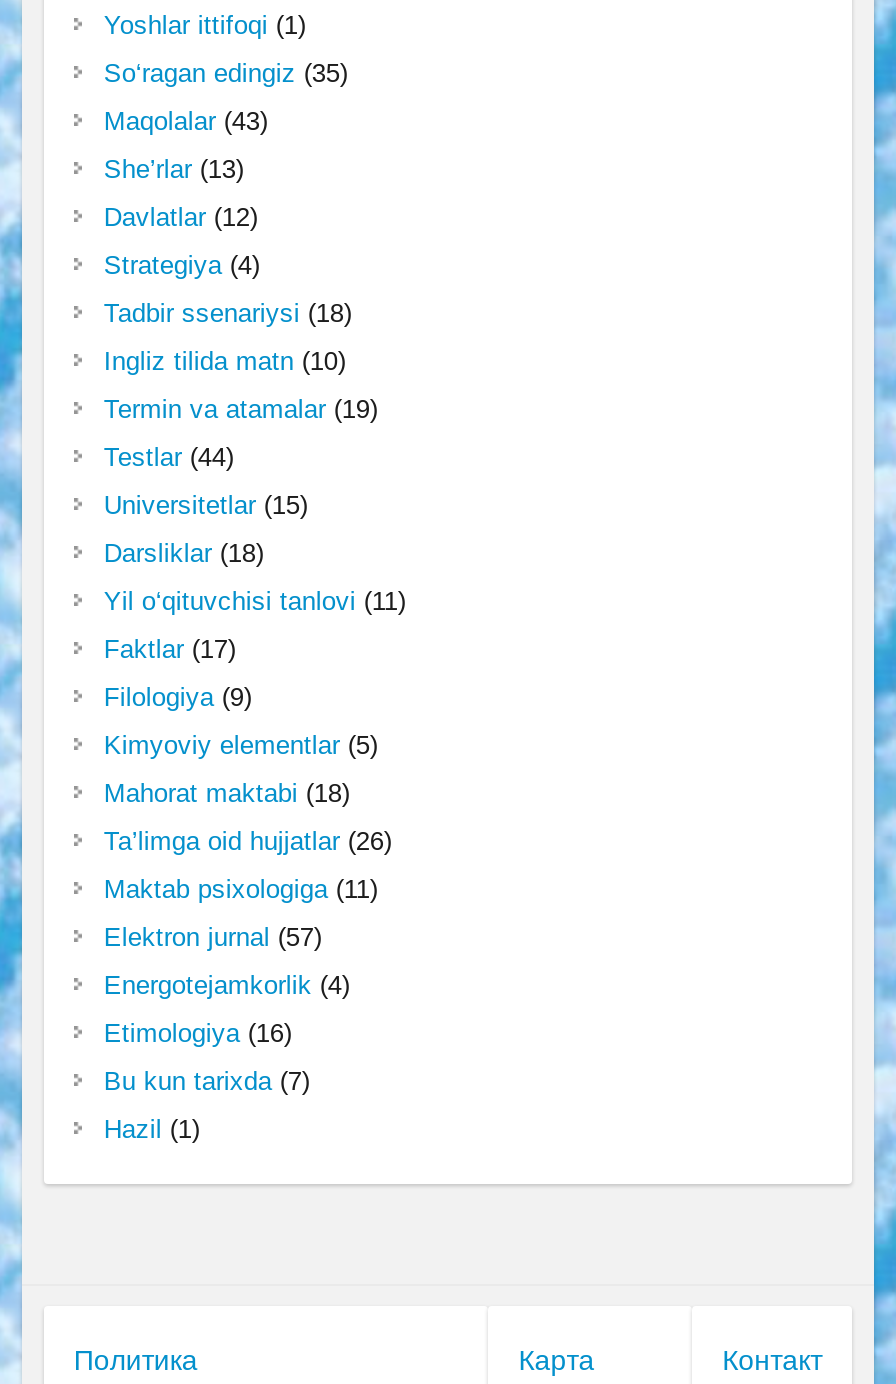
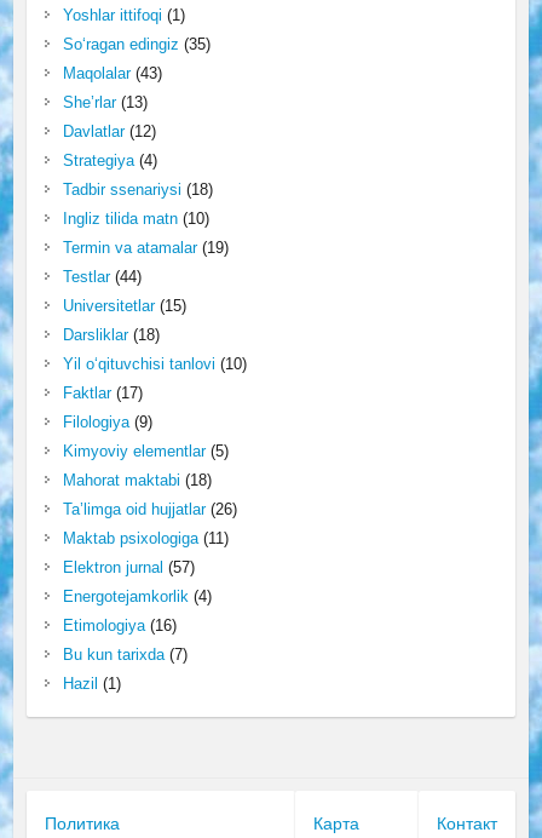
- Yil o‘qituvchisi tanlovi (11)
+ Yil o‘qituvchisi tanlovi (10)
